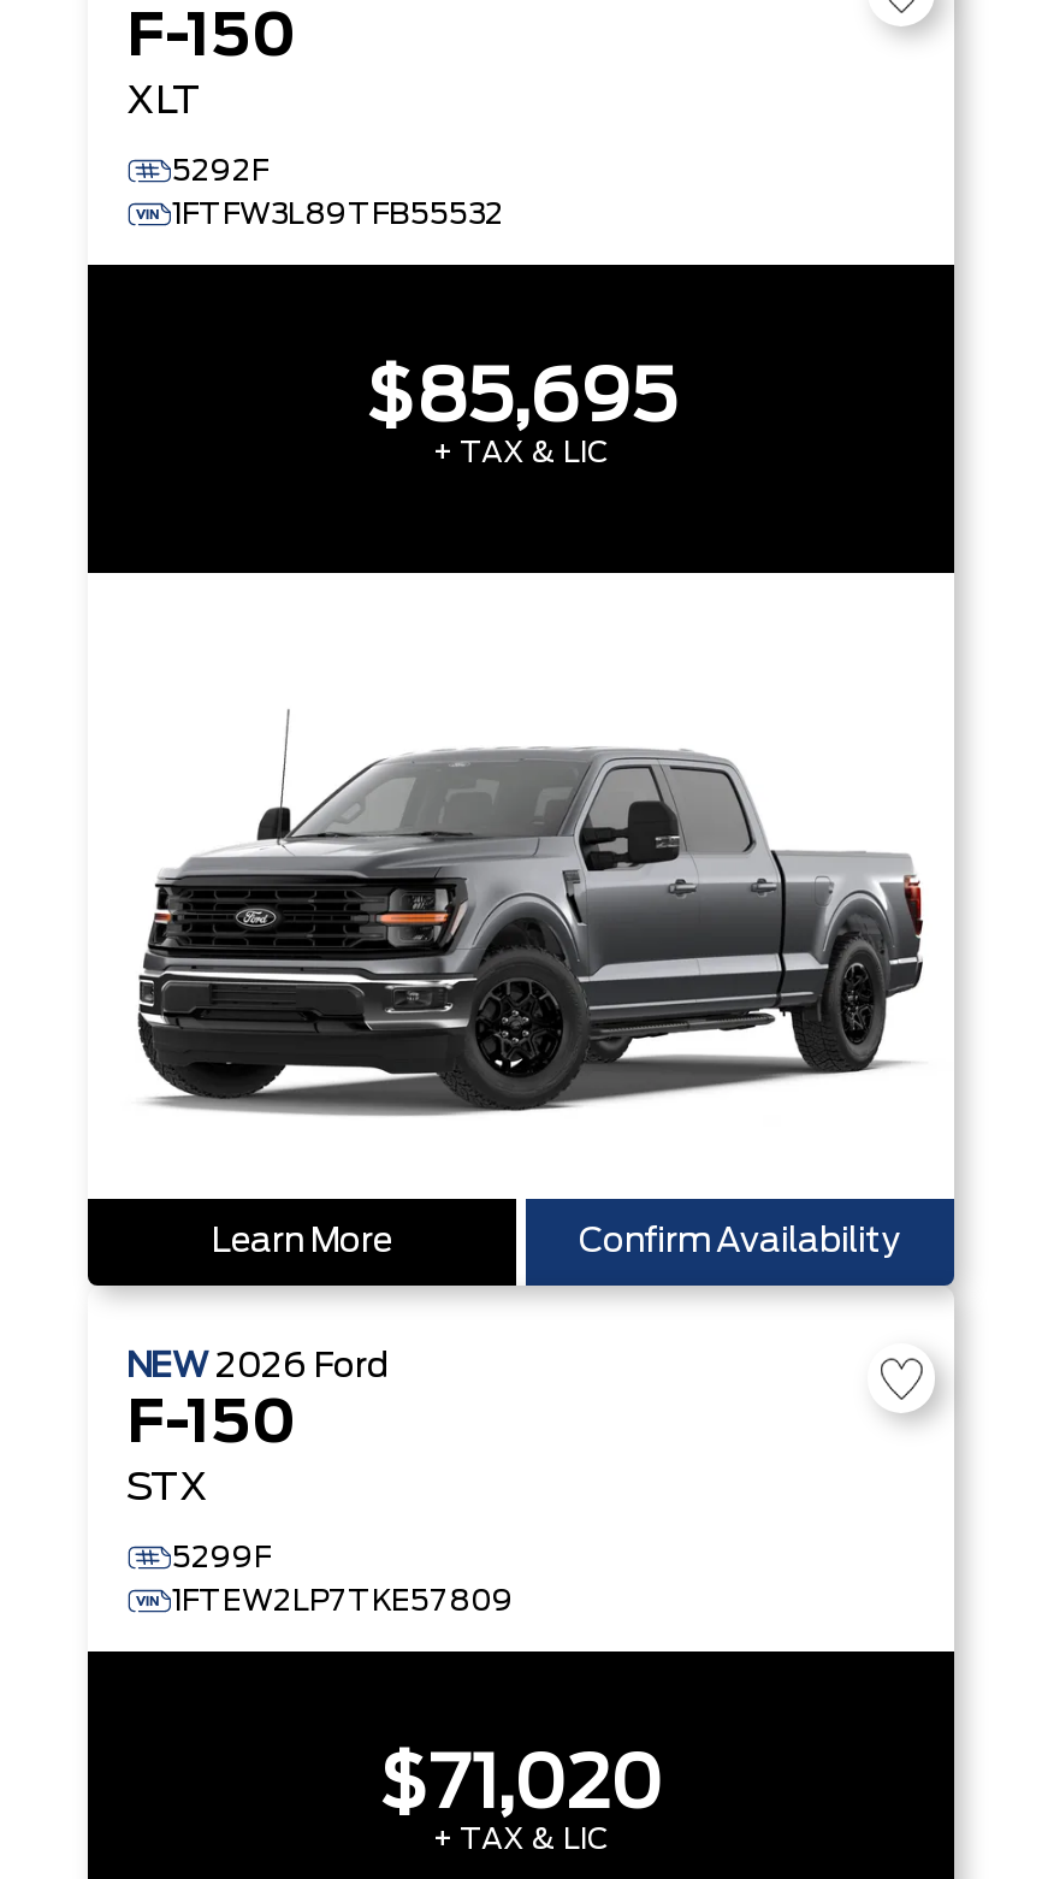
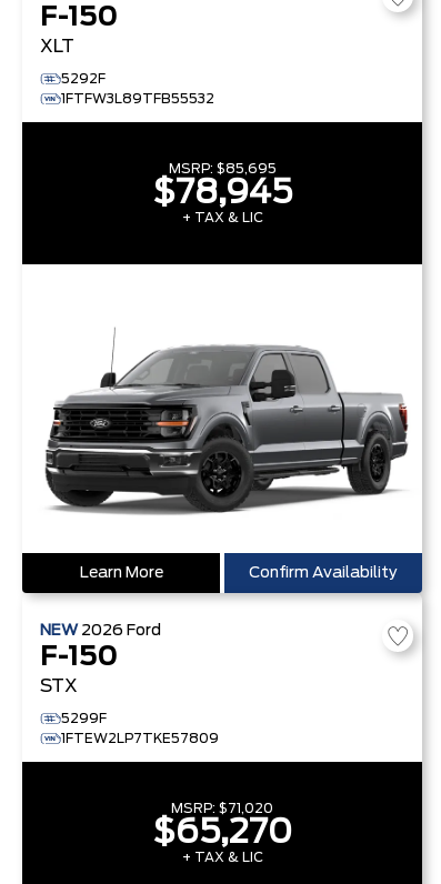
- $85,695
+ MSRP: $85,695
+ $78,945

- $71,020
+ MSRP: $71,020
+ $65,270
